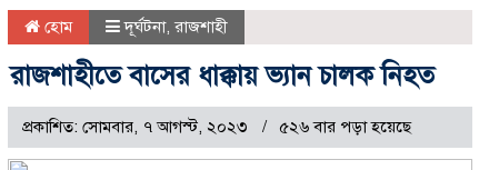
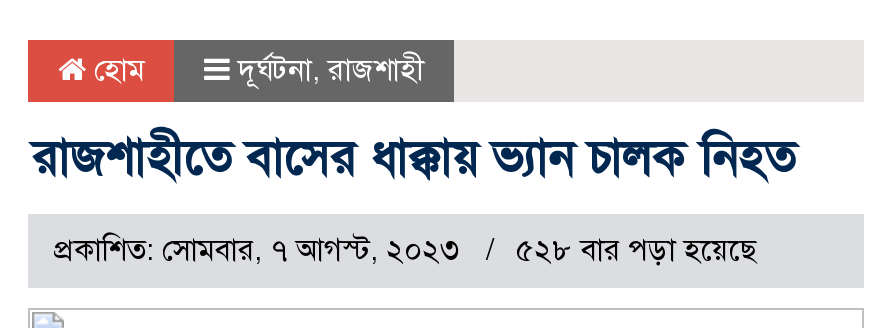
- প্রকাশিত: সোমবার, ৭ আগস্ট, ২০২৩ ৫২৬ বার পড়া হয়েছে
+ প্রকাশিত: সোমবার, ৭ আগস্ট, ২০২৩ ৫২৮ বার পড়া হয়েছে
